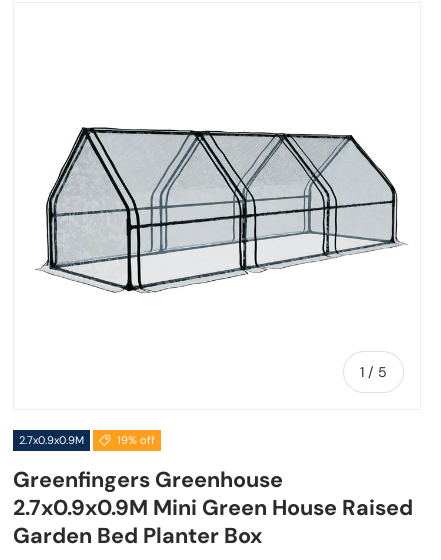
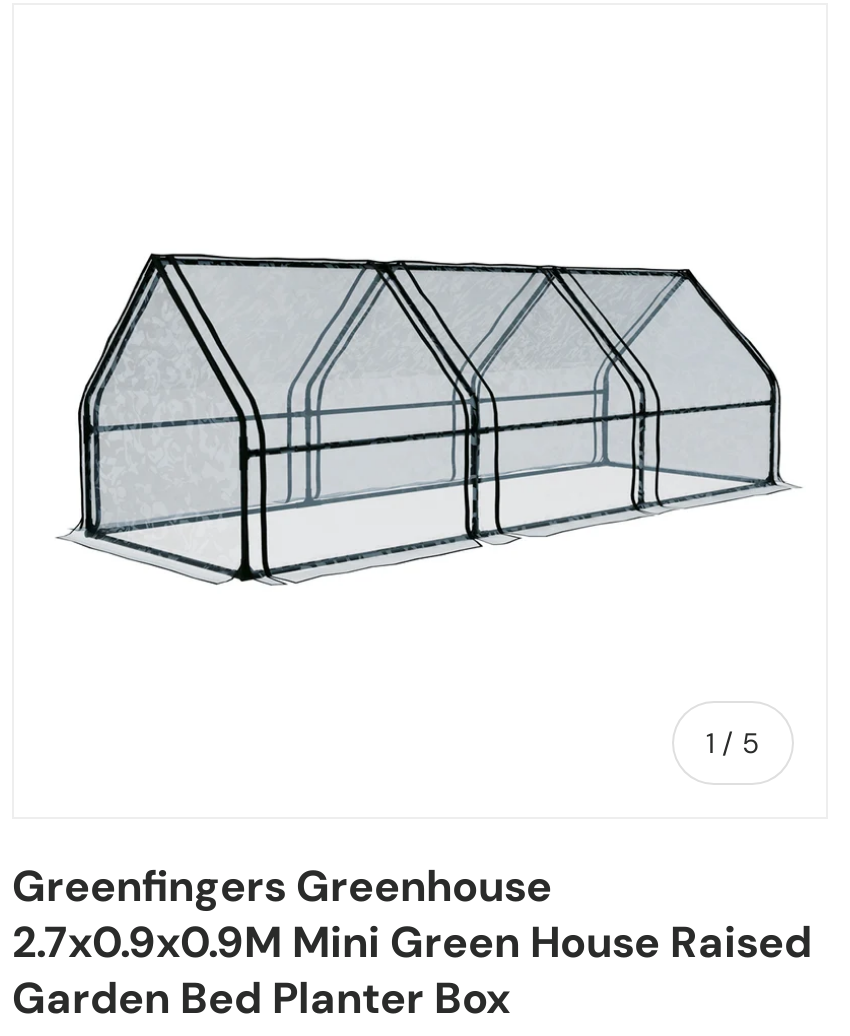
- 2.7x0.9x0.9M
- 19% off
